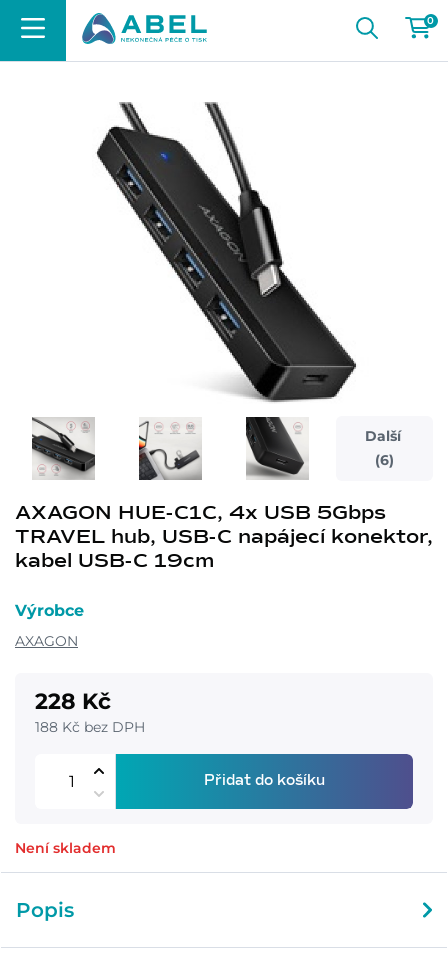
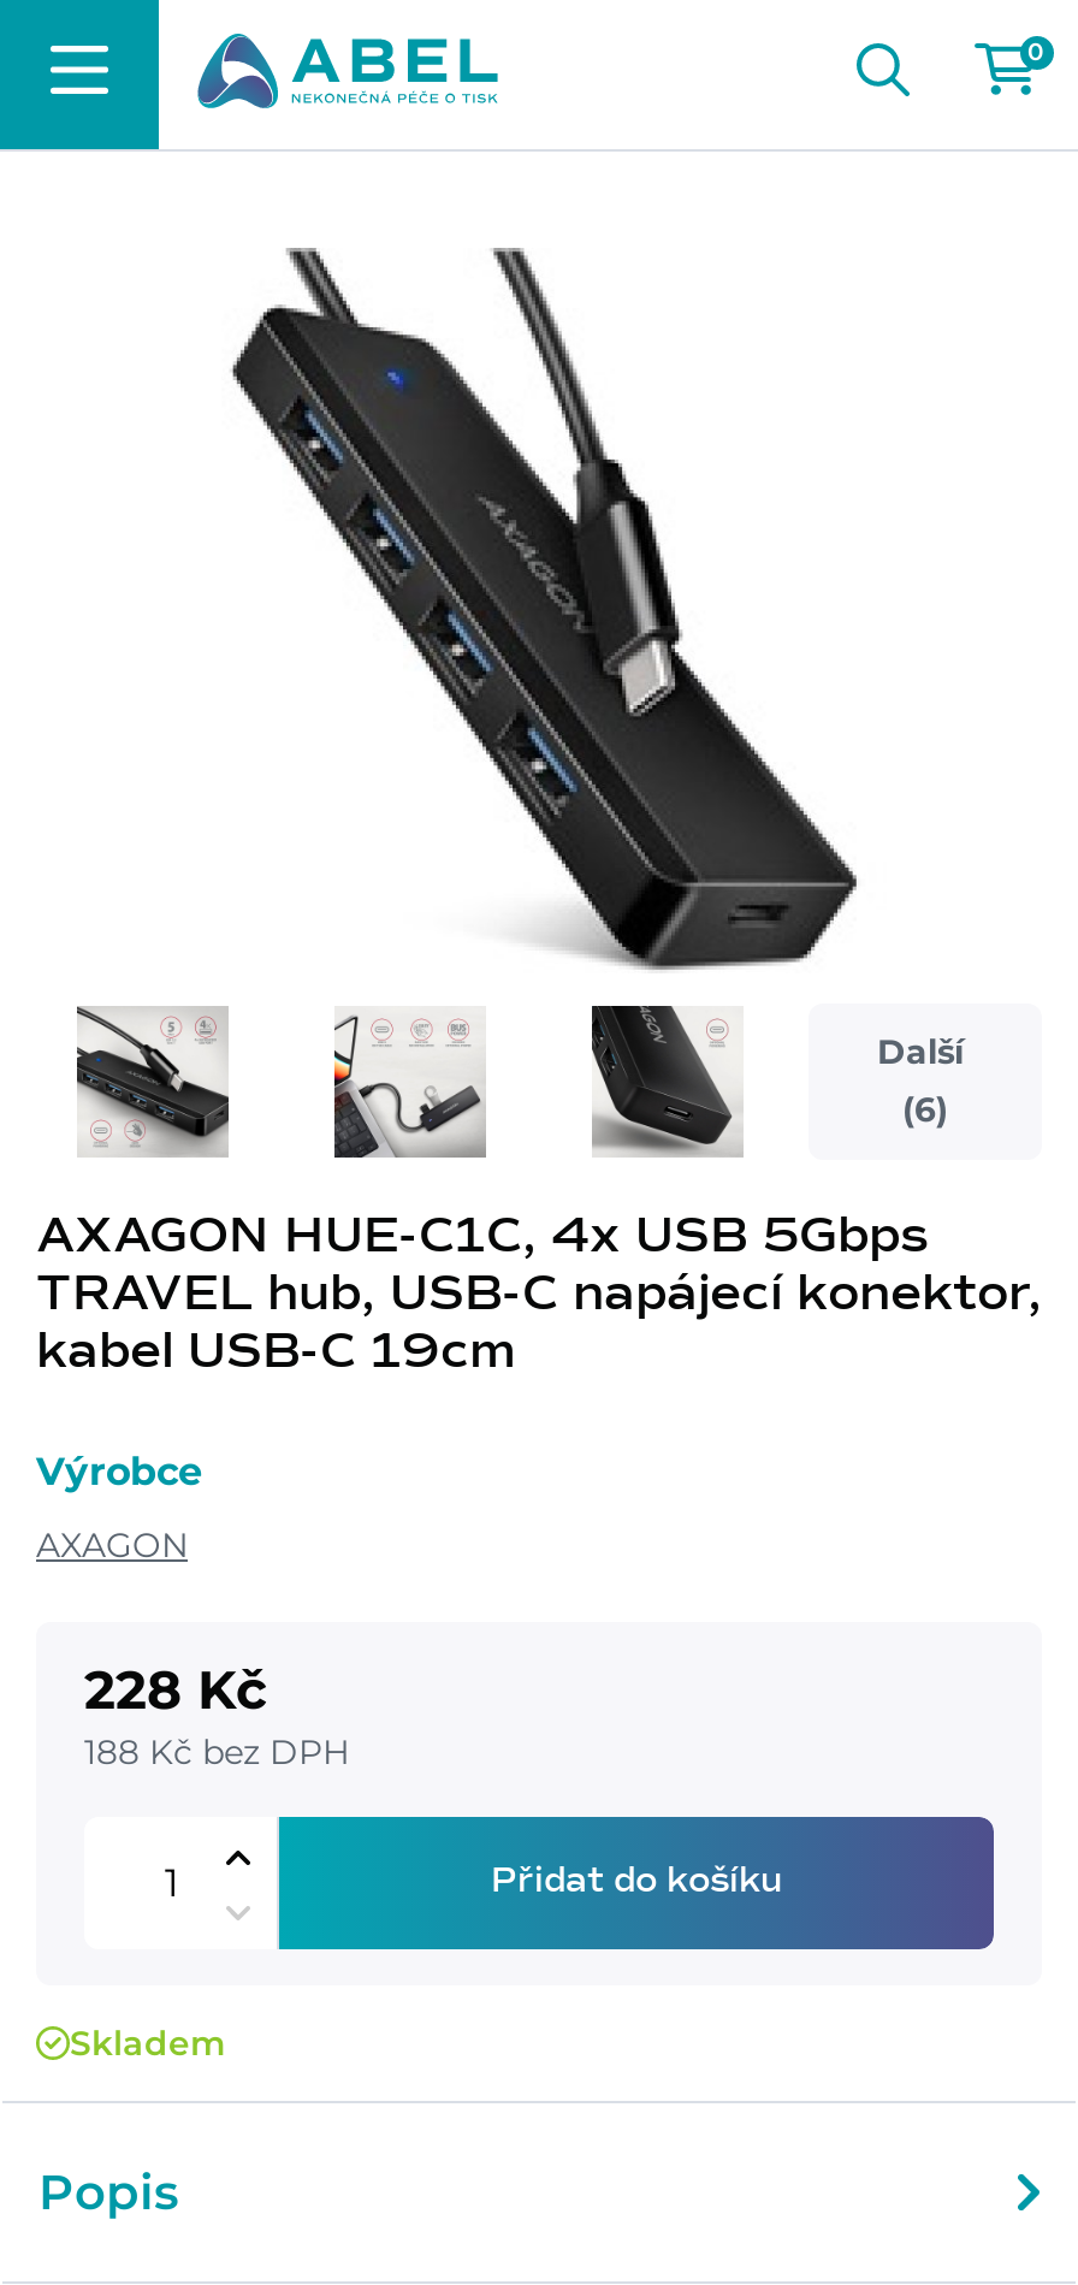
- Není skladem
+ Skladem
